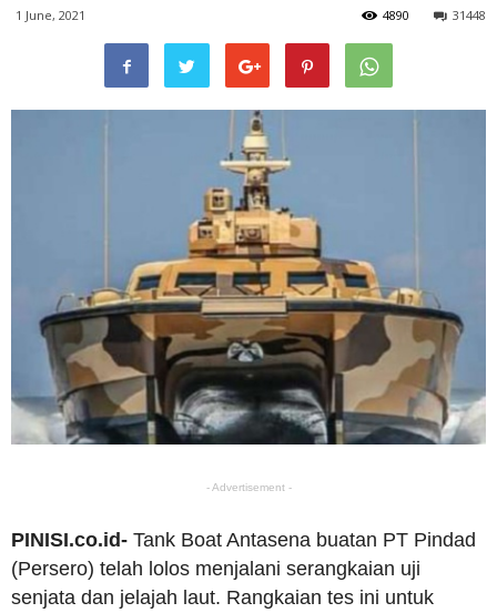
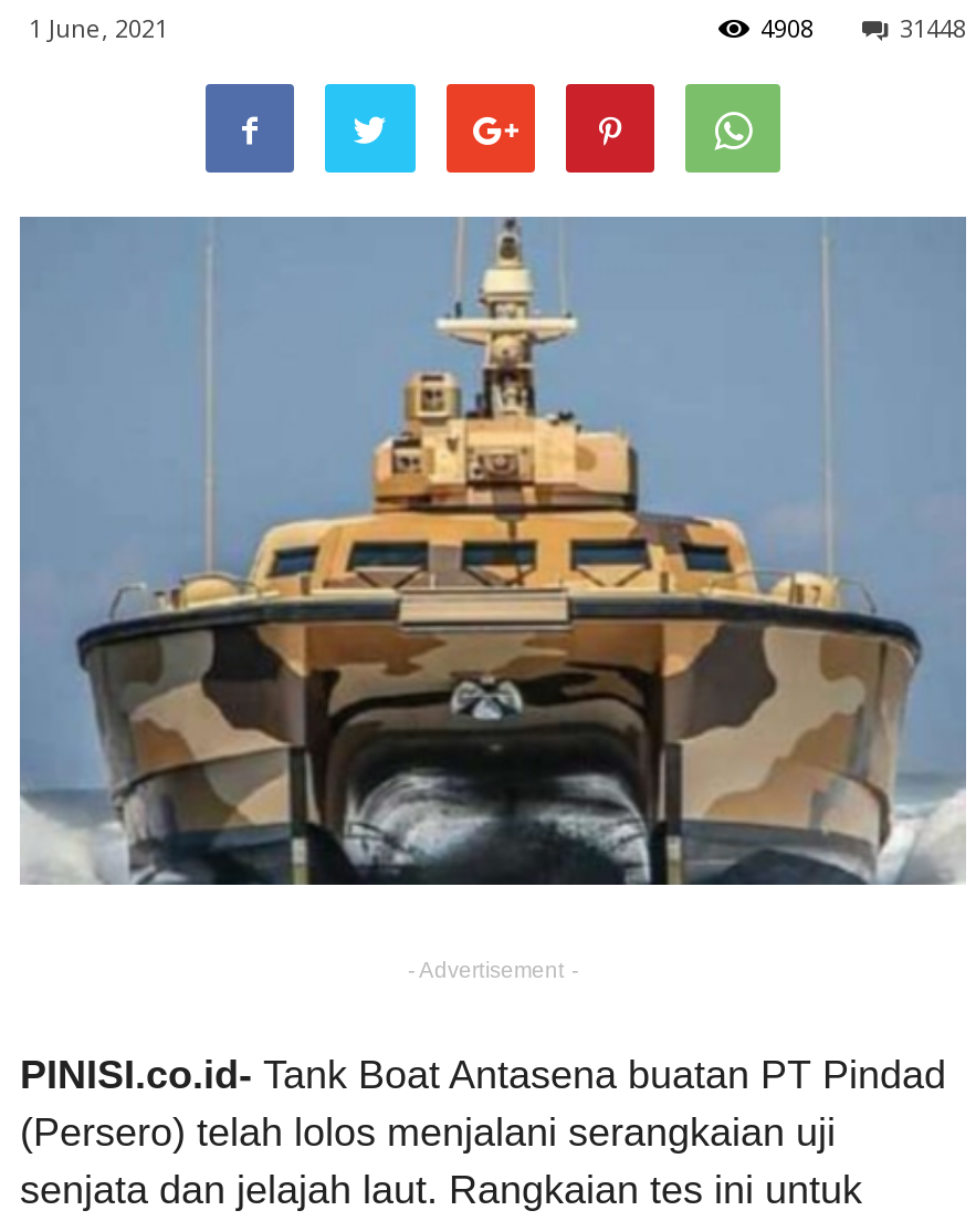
- 4890
+ 4908
